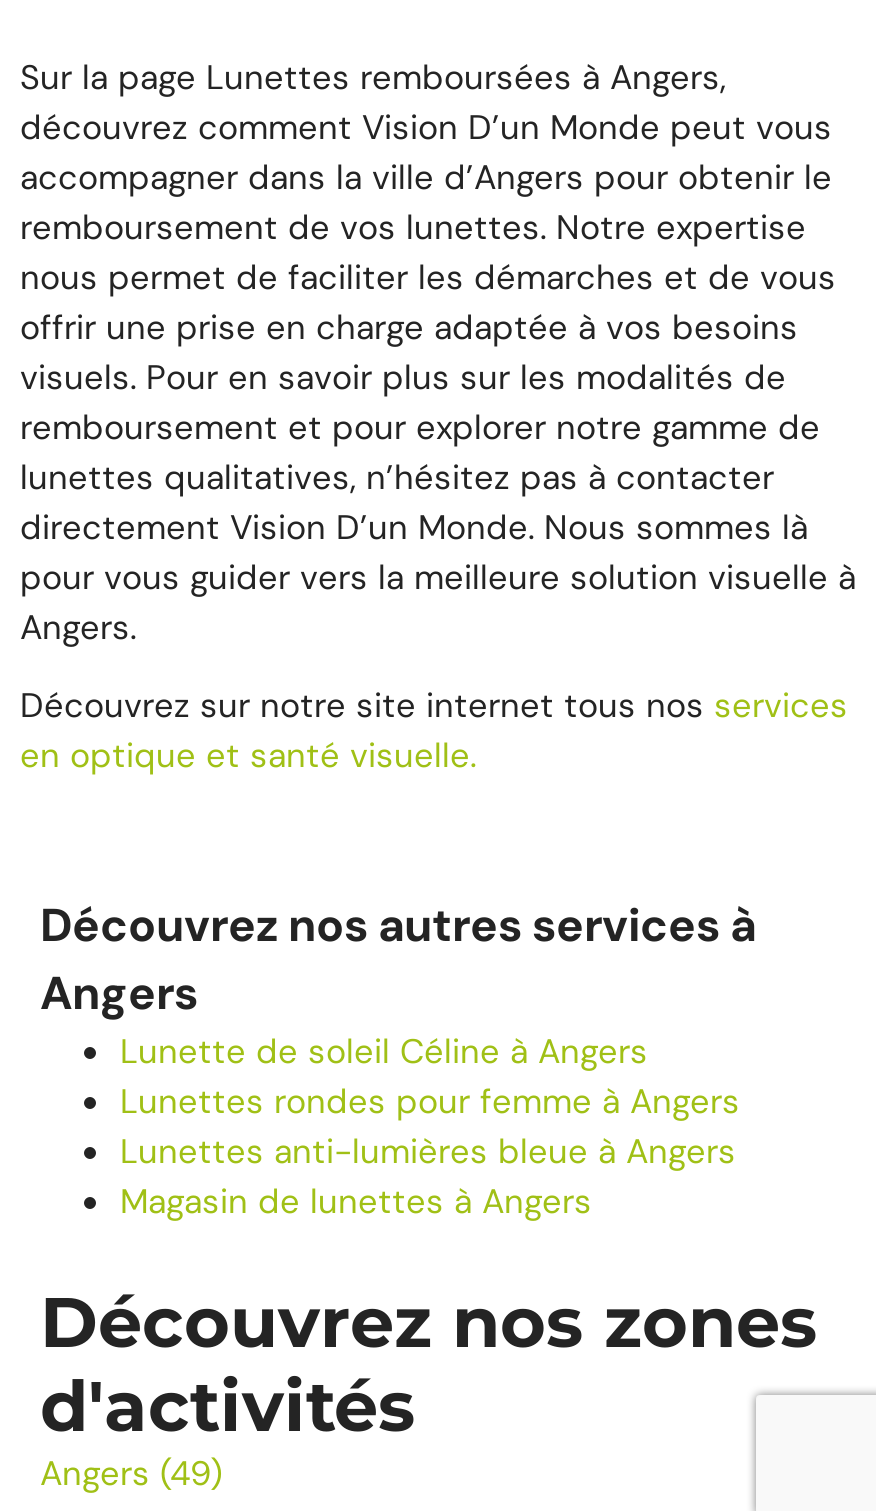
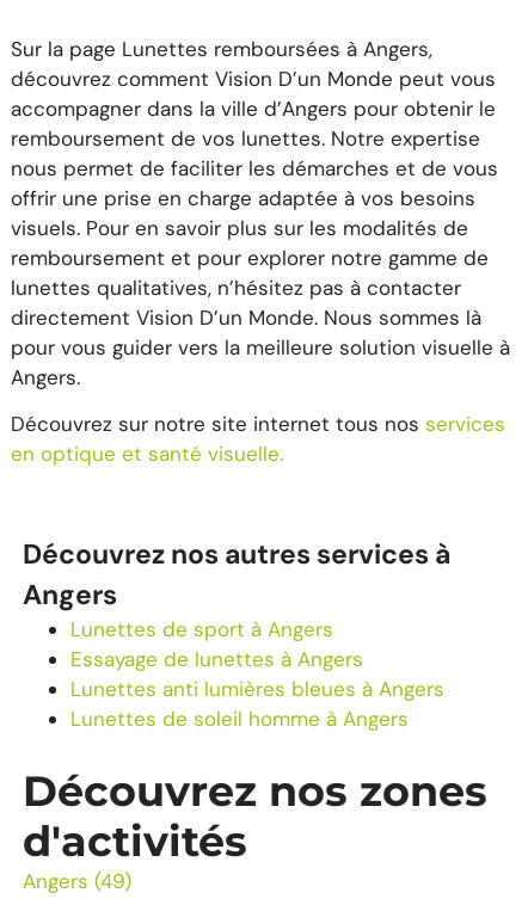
- Lunette de soleil Céline à Angers
- Lunettes rondes pour femme à Angers
- Lunettes anti-lumières bleue à Angers
- Magasin de lunettes à Angers
+ Lunettes de sport à Angers
+ Essayage de lunettes à Angers
+ Lunettes anti lumières bleues à Angers
+ Lunettes de soleil homme à Angers
